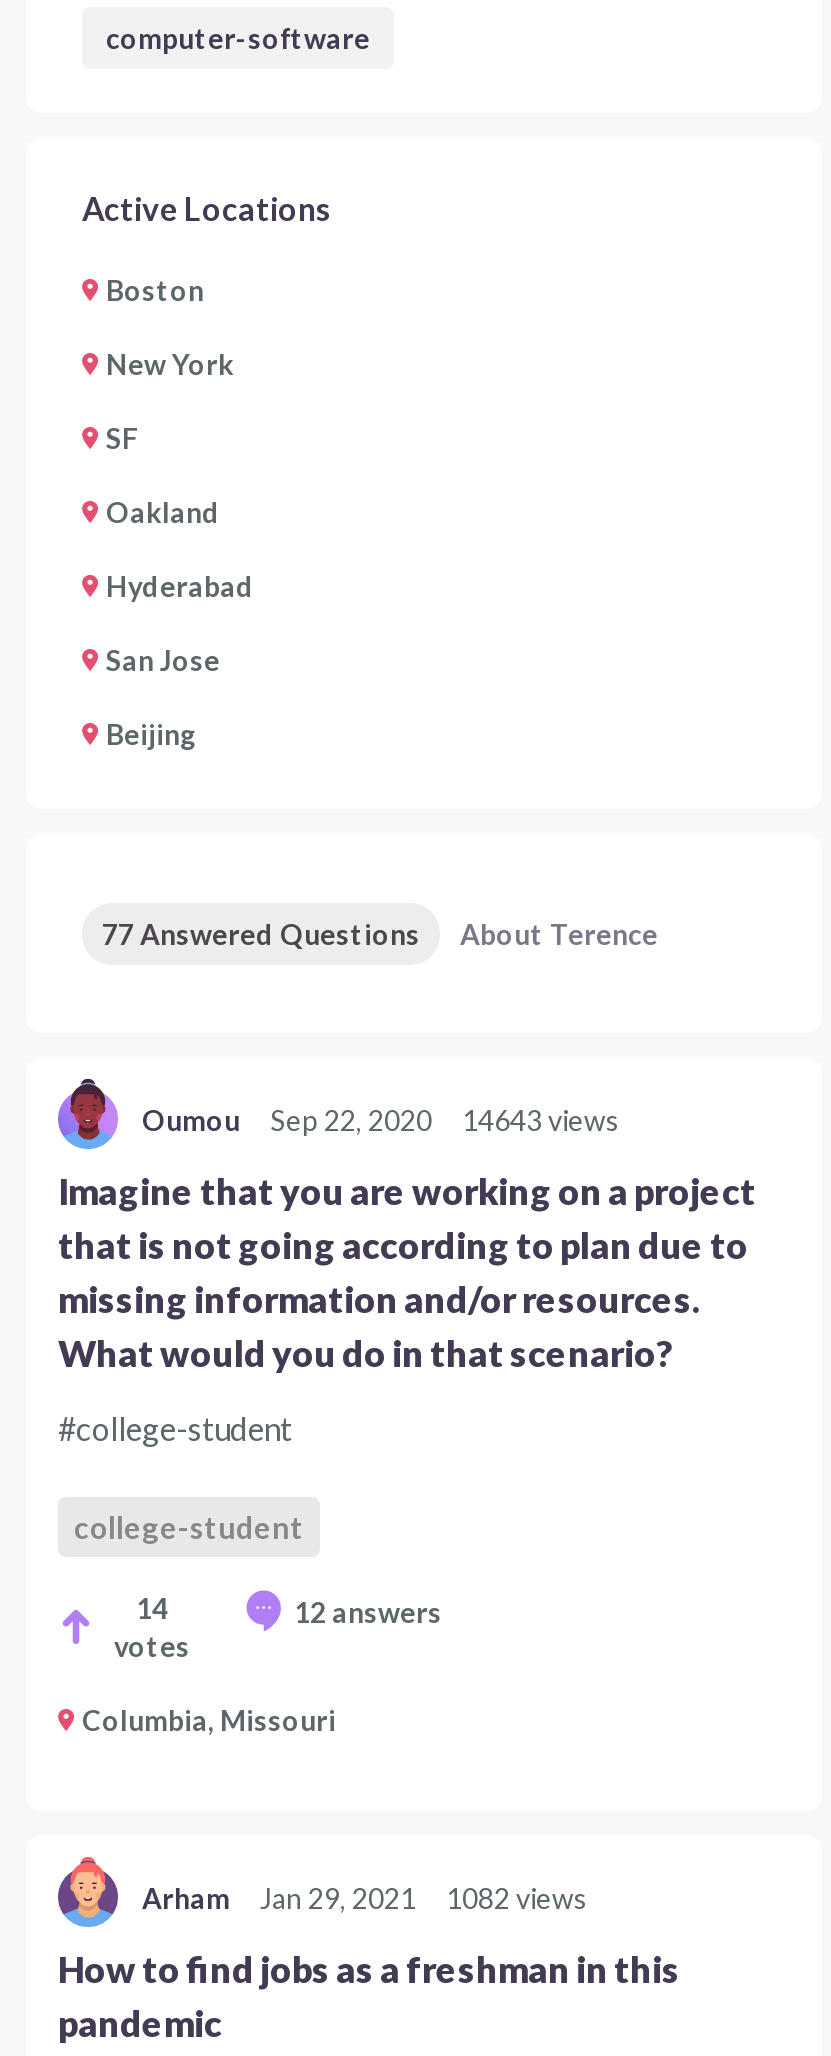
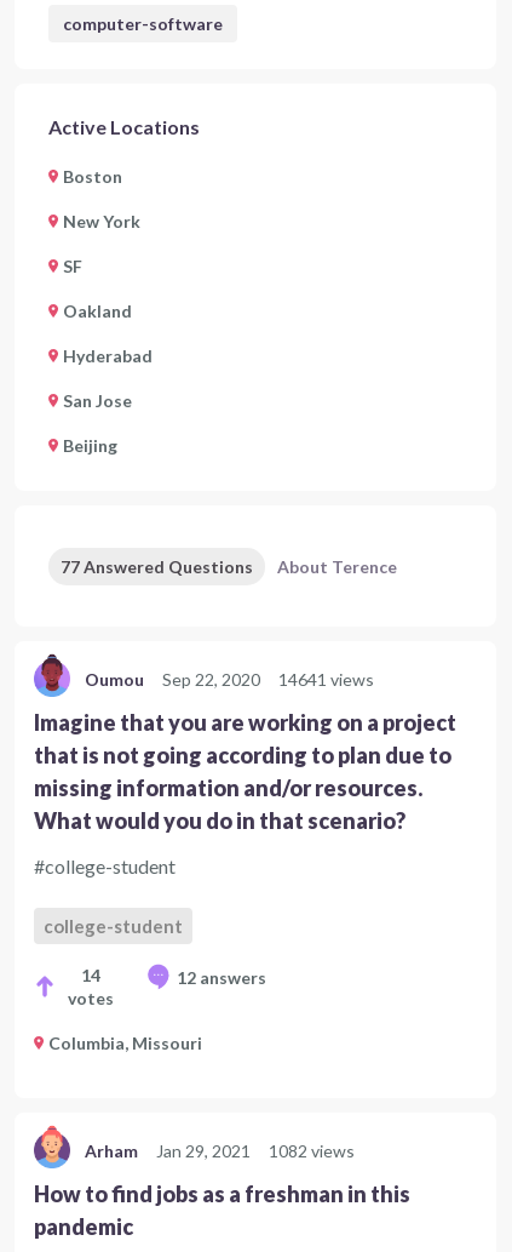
- Oumou Sep 22, 2020 14643 views
+ Oumou Sep 22, 2020 14641 views
